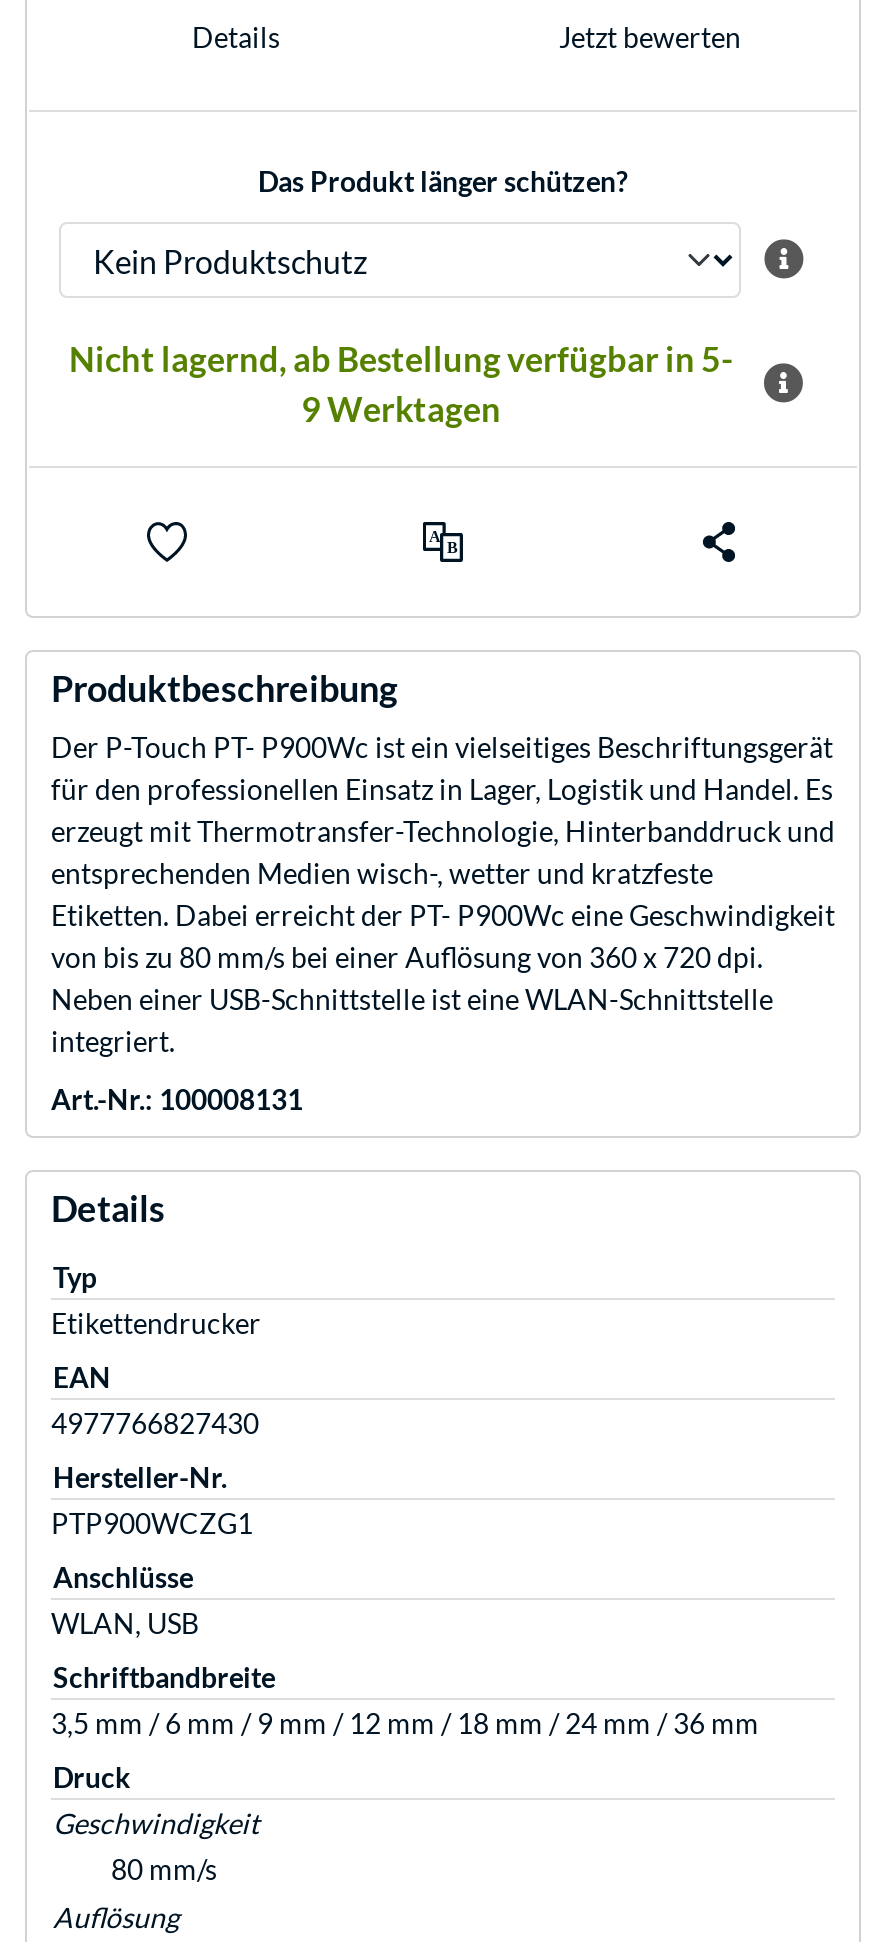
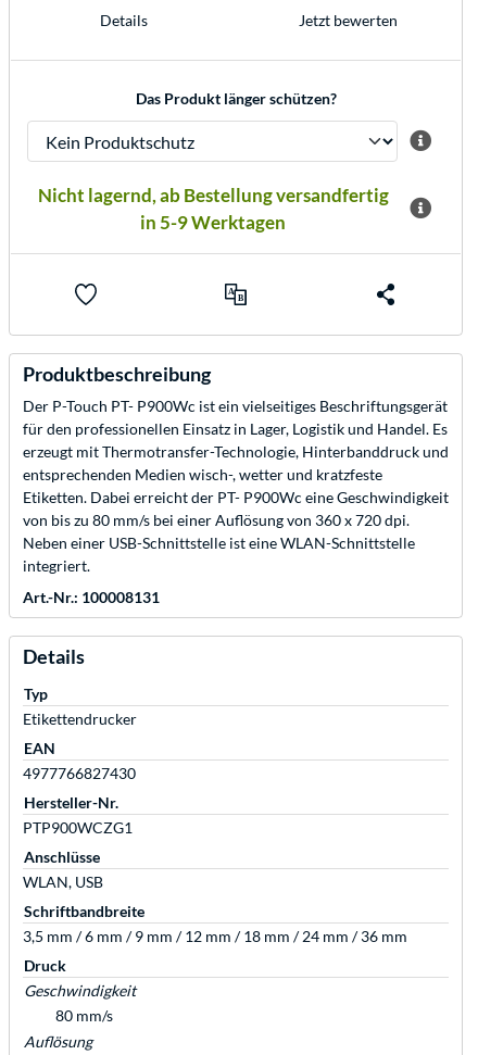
- Nicht lagernd, ab Bestellung verfügbar in 5-
- 9 Werktagen
+ Nicht lagernd, ab Bestellung versandfertig
+ in 5-9 Werktagen
